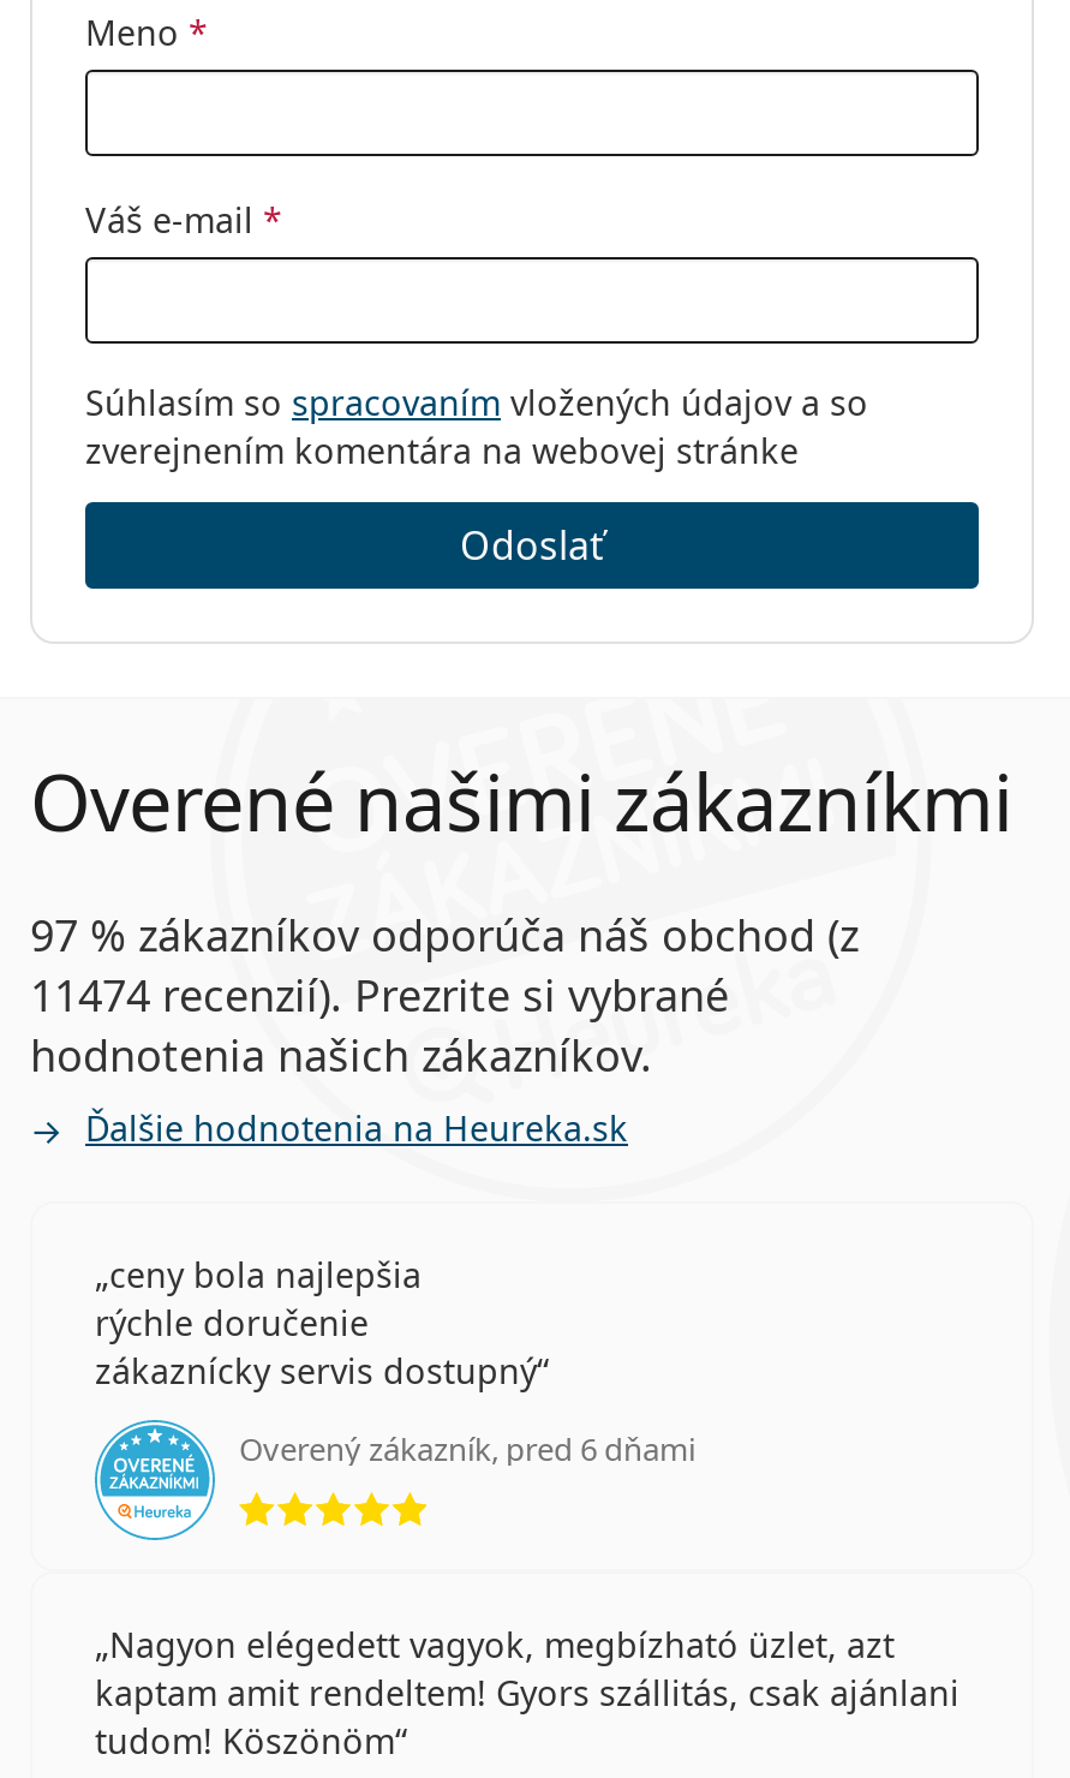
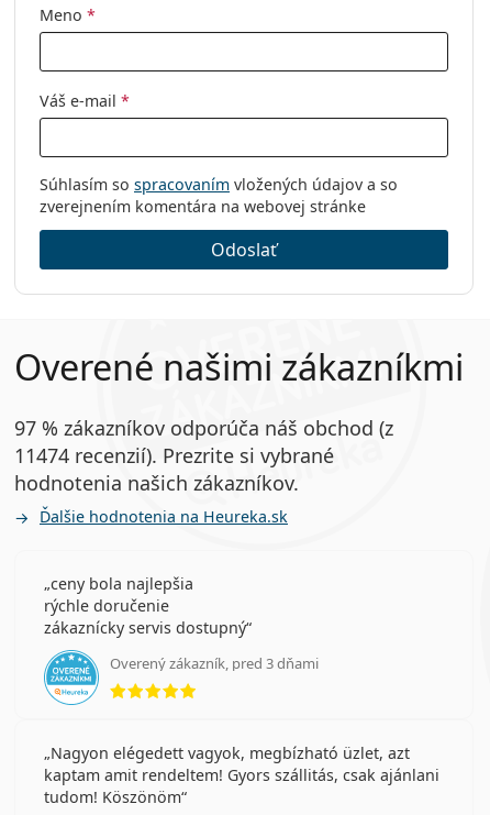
- Overený zákazník, pred 6 dňami
+ Overený zákazník, pred 3 dňami
